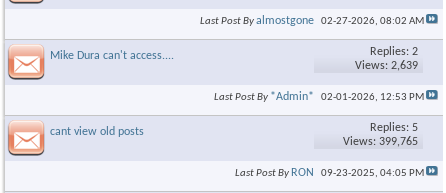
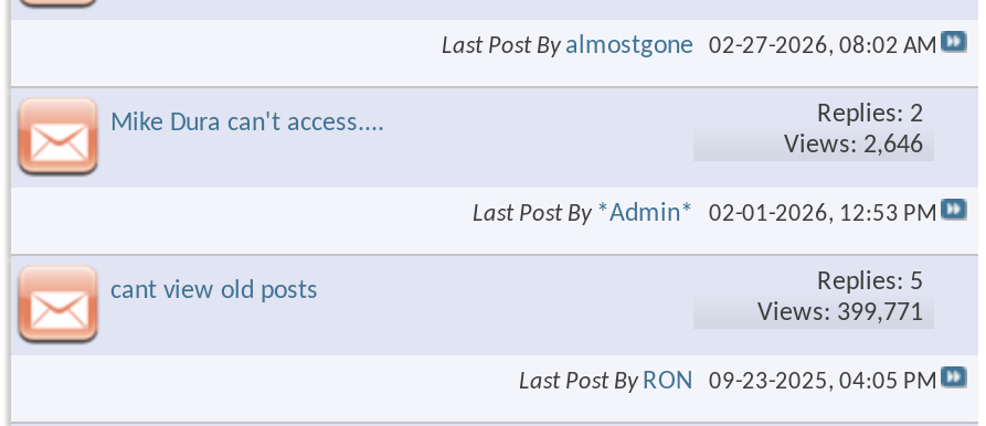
- Views: 2,639
+ Views: 2,646

- Views: 399,765
+ Views: 399,771
